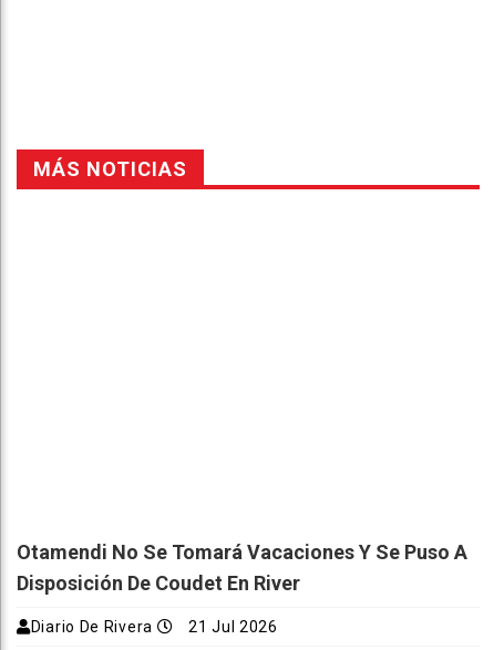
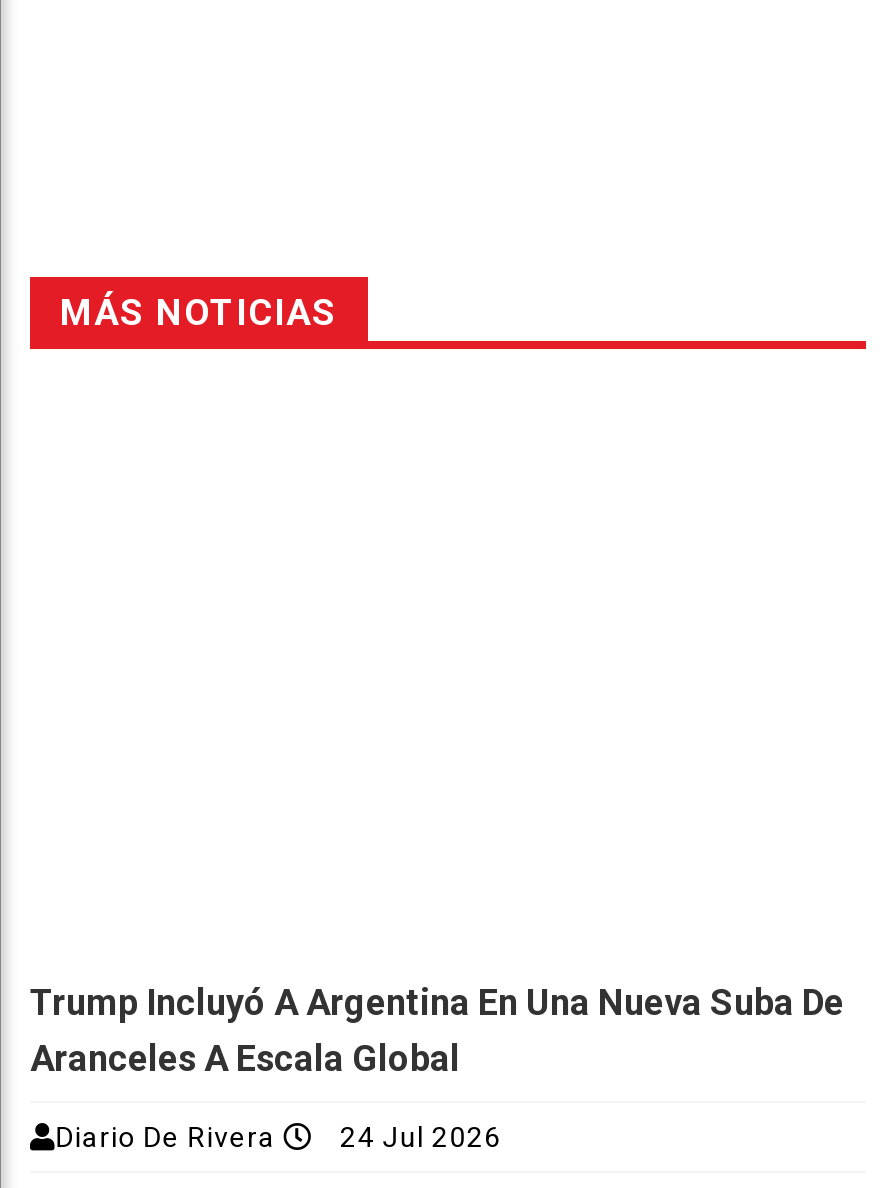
- Otamendi No Se Tomará Vacaciones Y Se Puso A
- Disposición De Coudet En River
+ Trump Incluyó A Argentina En Una Nueva Suba De
+ Aranceles A Escala Global

- Diario De Rivera 21 Jul 2026
+ Diario De Rivera 24 Jul 2026
